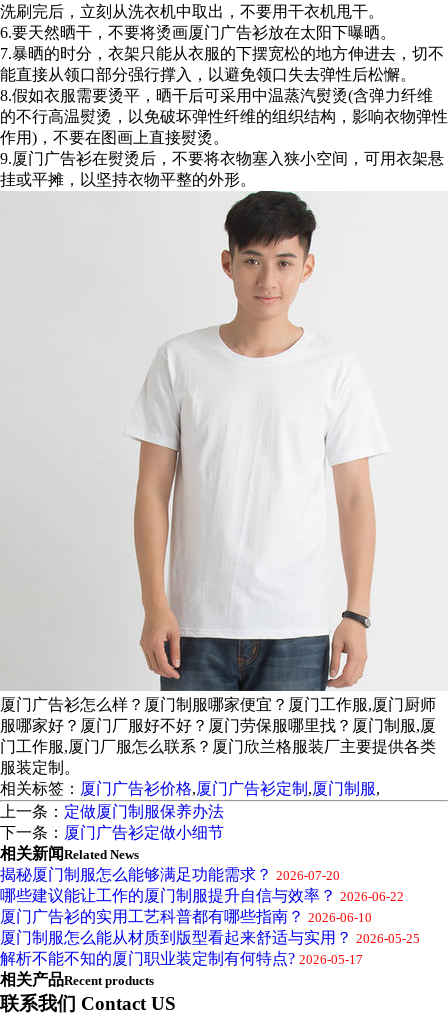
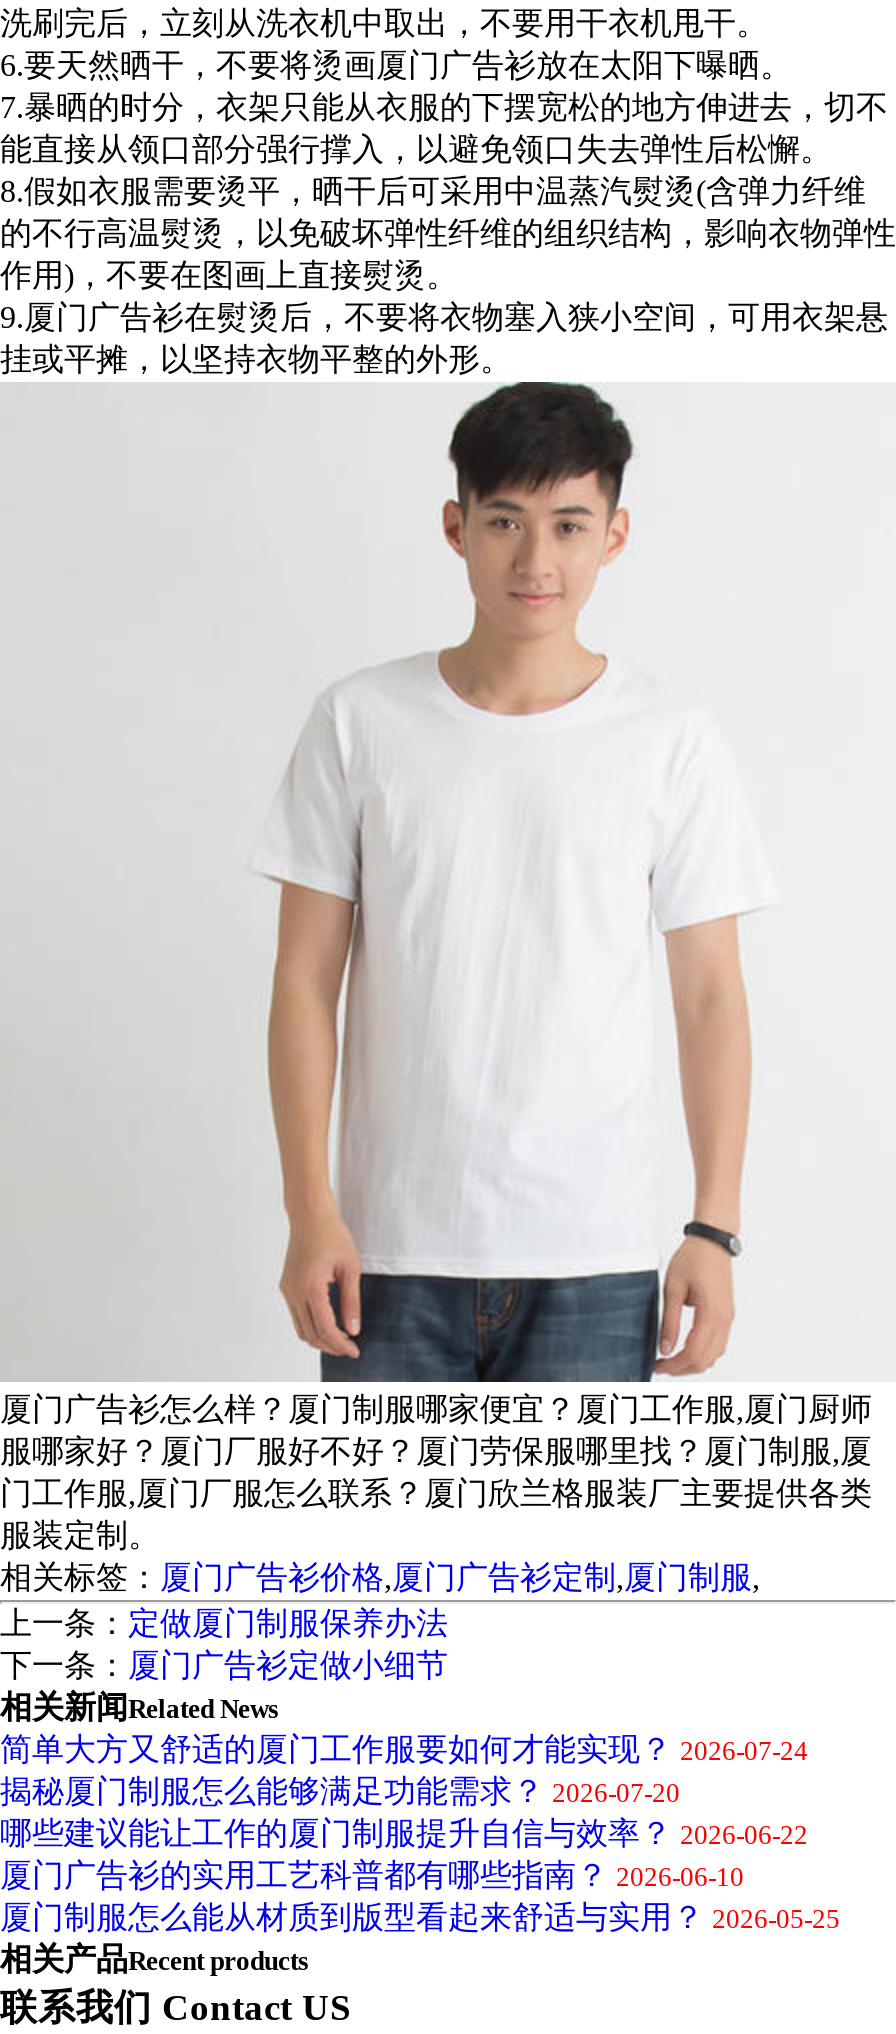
+ 简单大方又舒适的厦门工作服要如何才能实现？ 2026-07-24

moved down: 揭秘厦门制服怎么能够满足功能需求？ 2026-07-20 | 哪些建议能让工作的厦门制服提升自信与效率？ 2026-06-22 | 厦门广告衫的实用工艺科普都有哪些指南？ 2026-06-10 | 厦门制服怎么能从材质到版型看起来舒适与实用？ 2026-05-25

- 解析不能不知的厦门职业装定制有何特点? 2026-05-17
